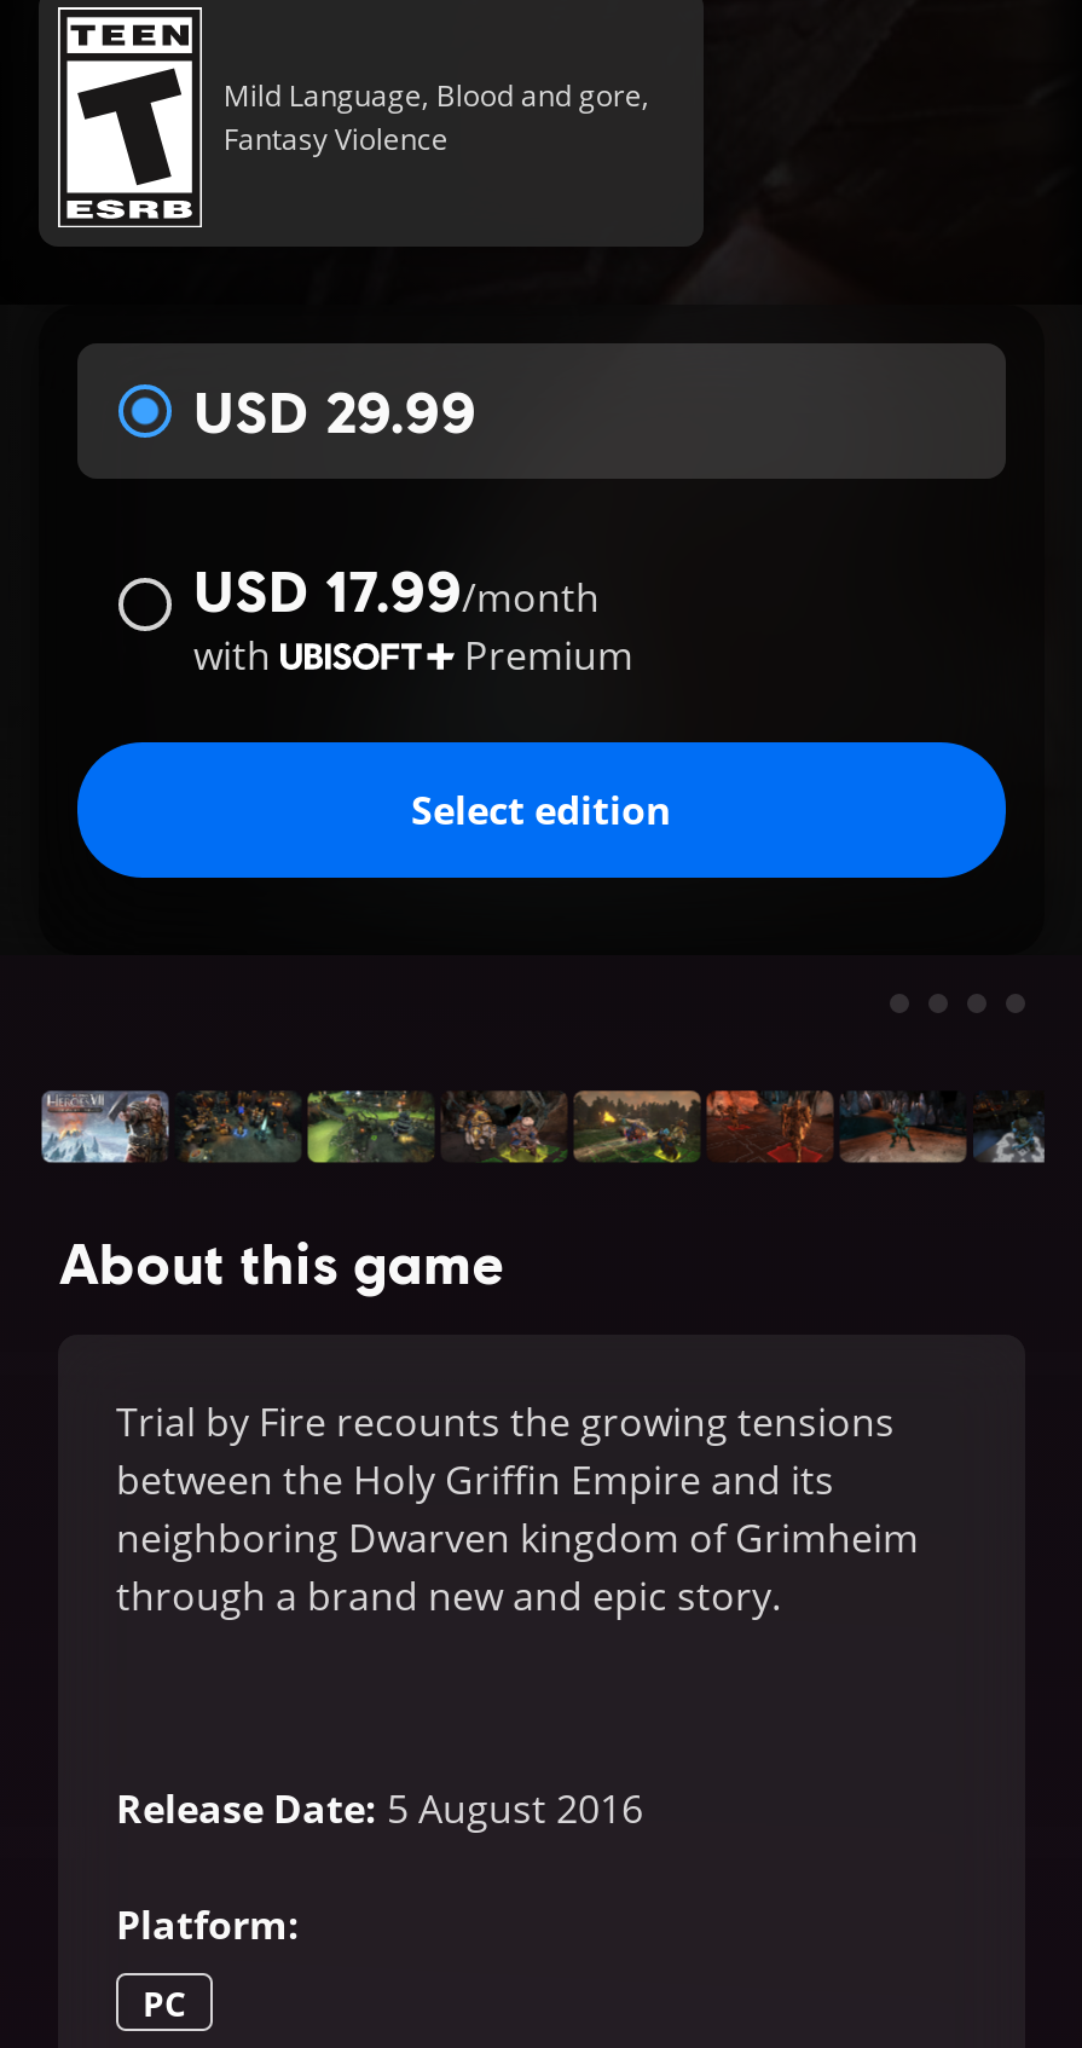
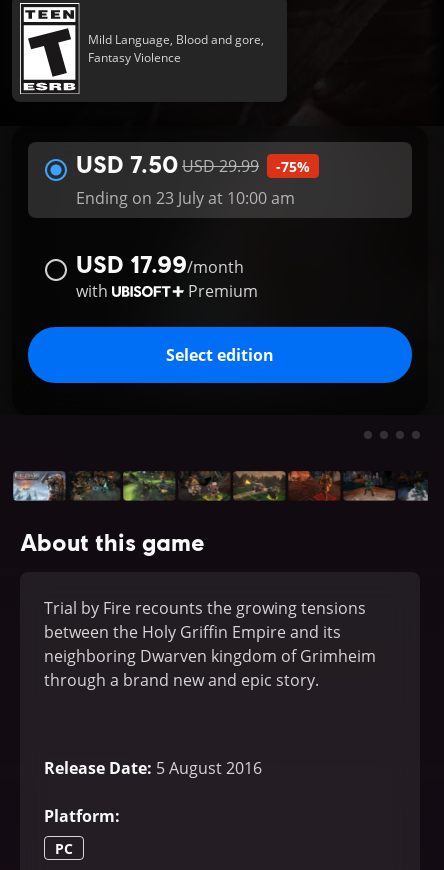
- USD 29.99
+ USD 7.50 USD 29.99
+ -75%
+ Ending on 23 July at 10:00 am
